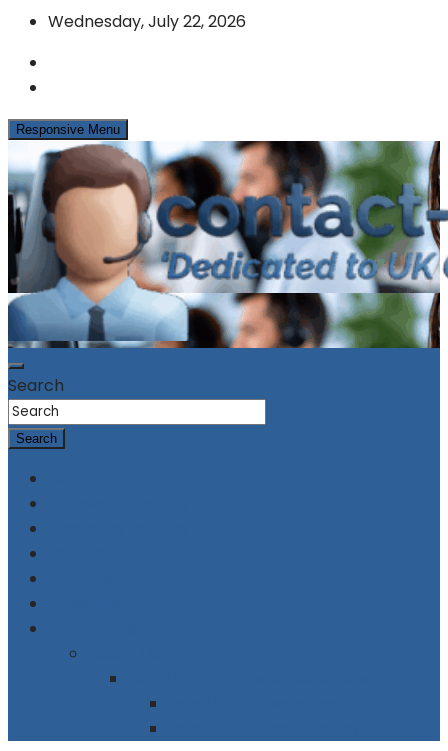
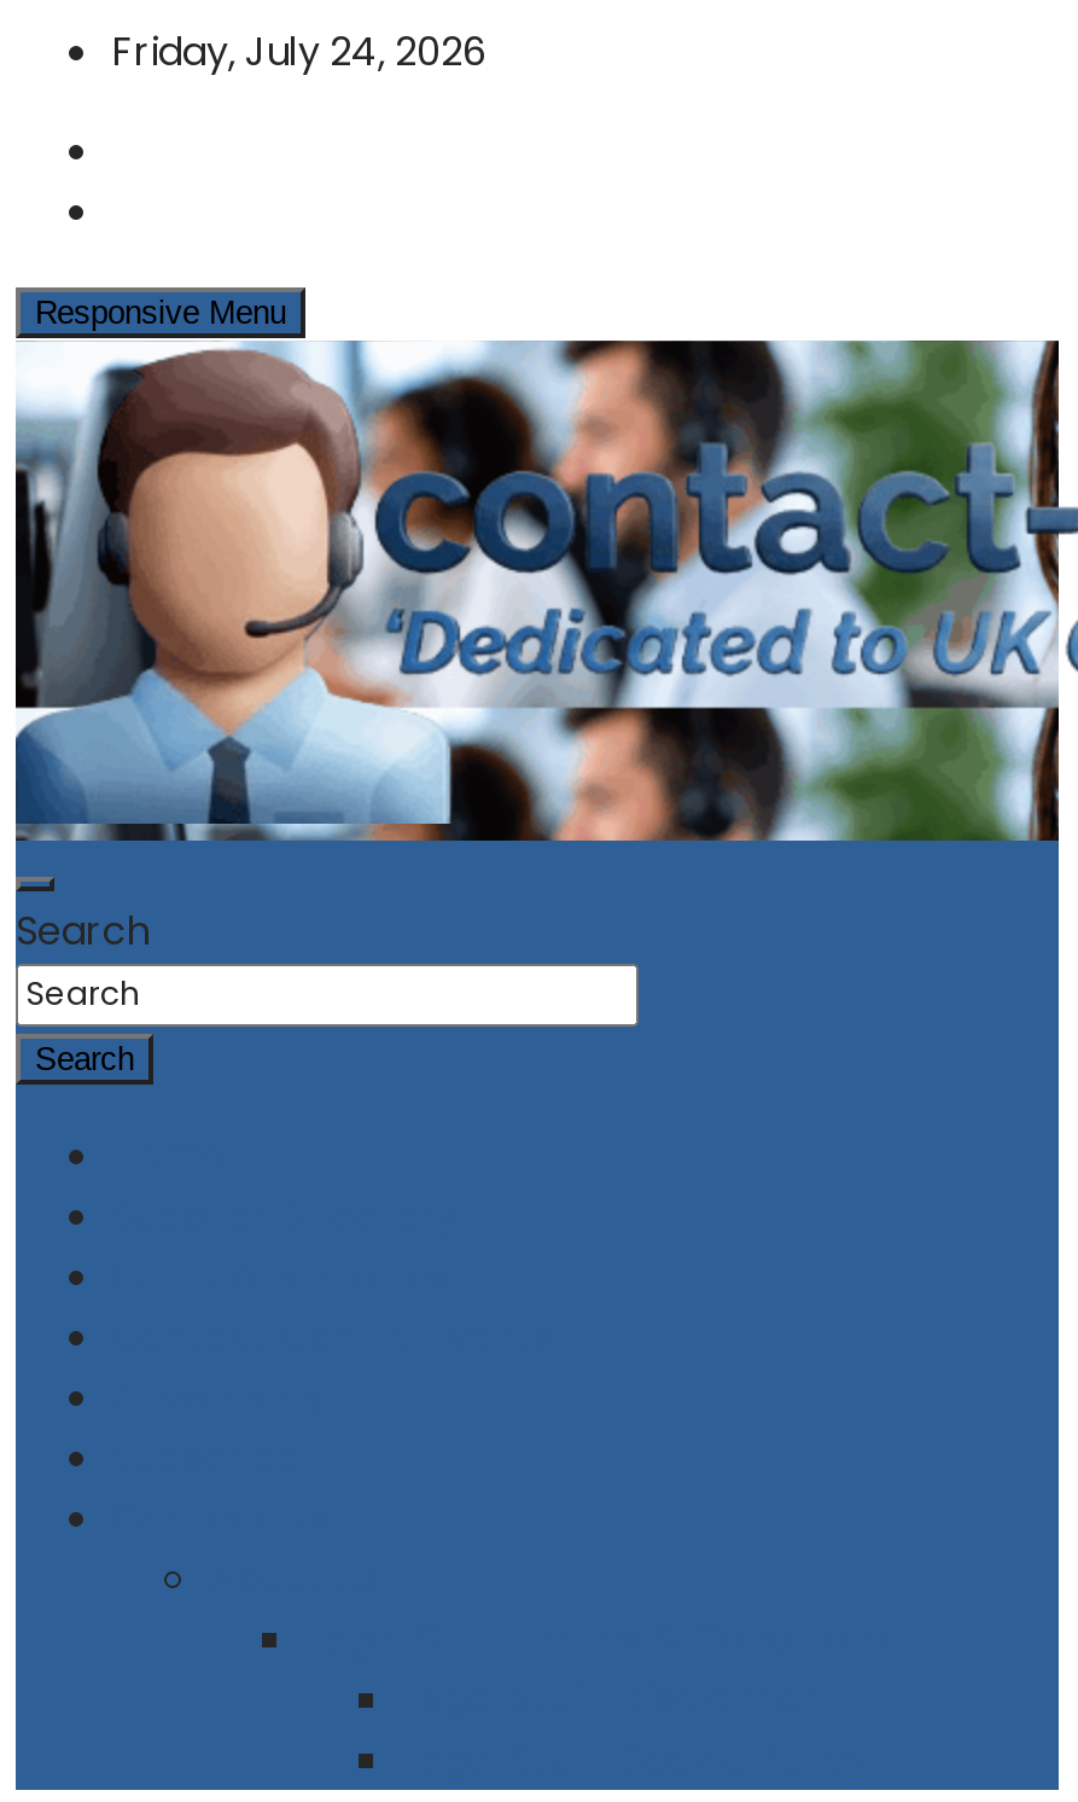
- Wednesday, July 22, 2026
+ Friday, July 24, 2026
